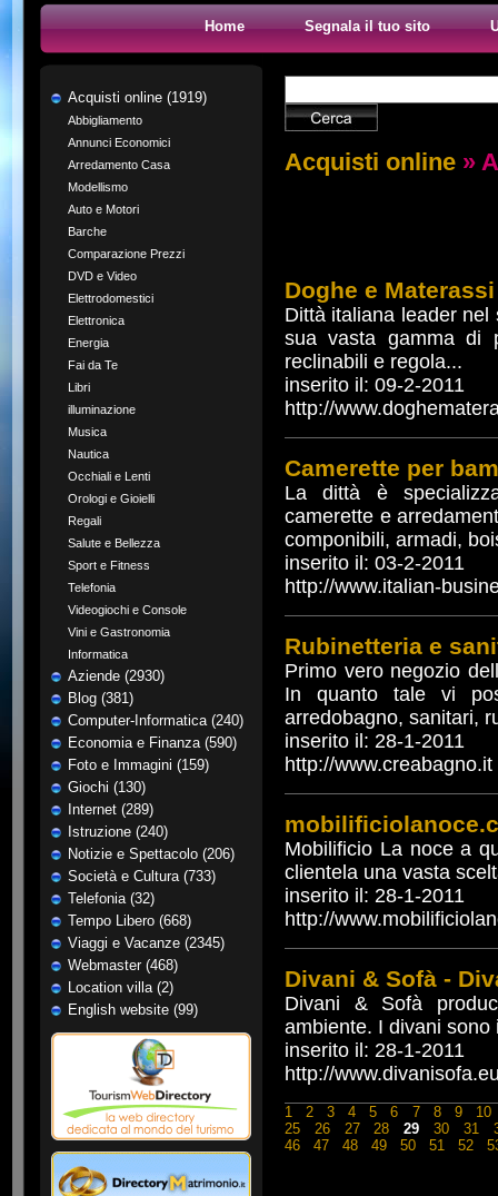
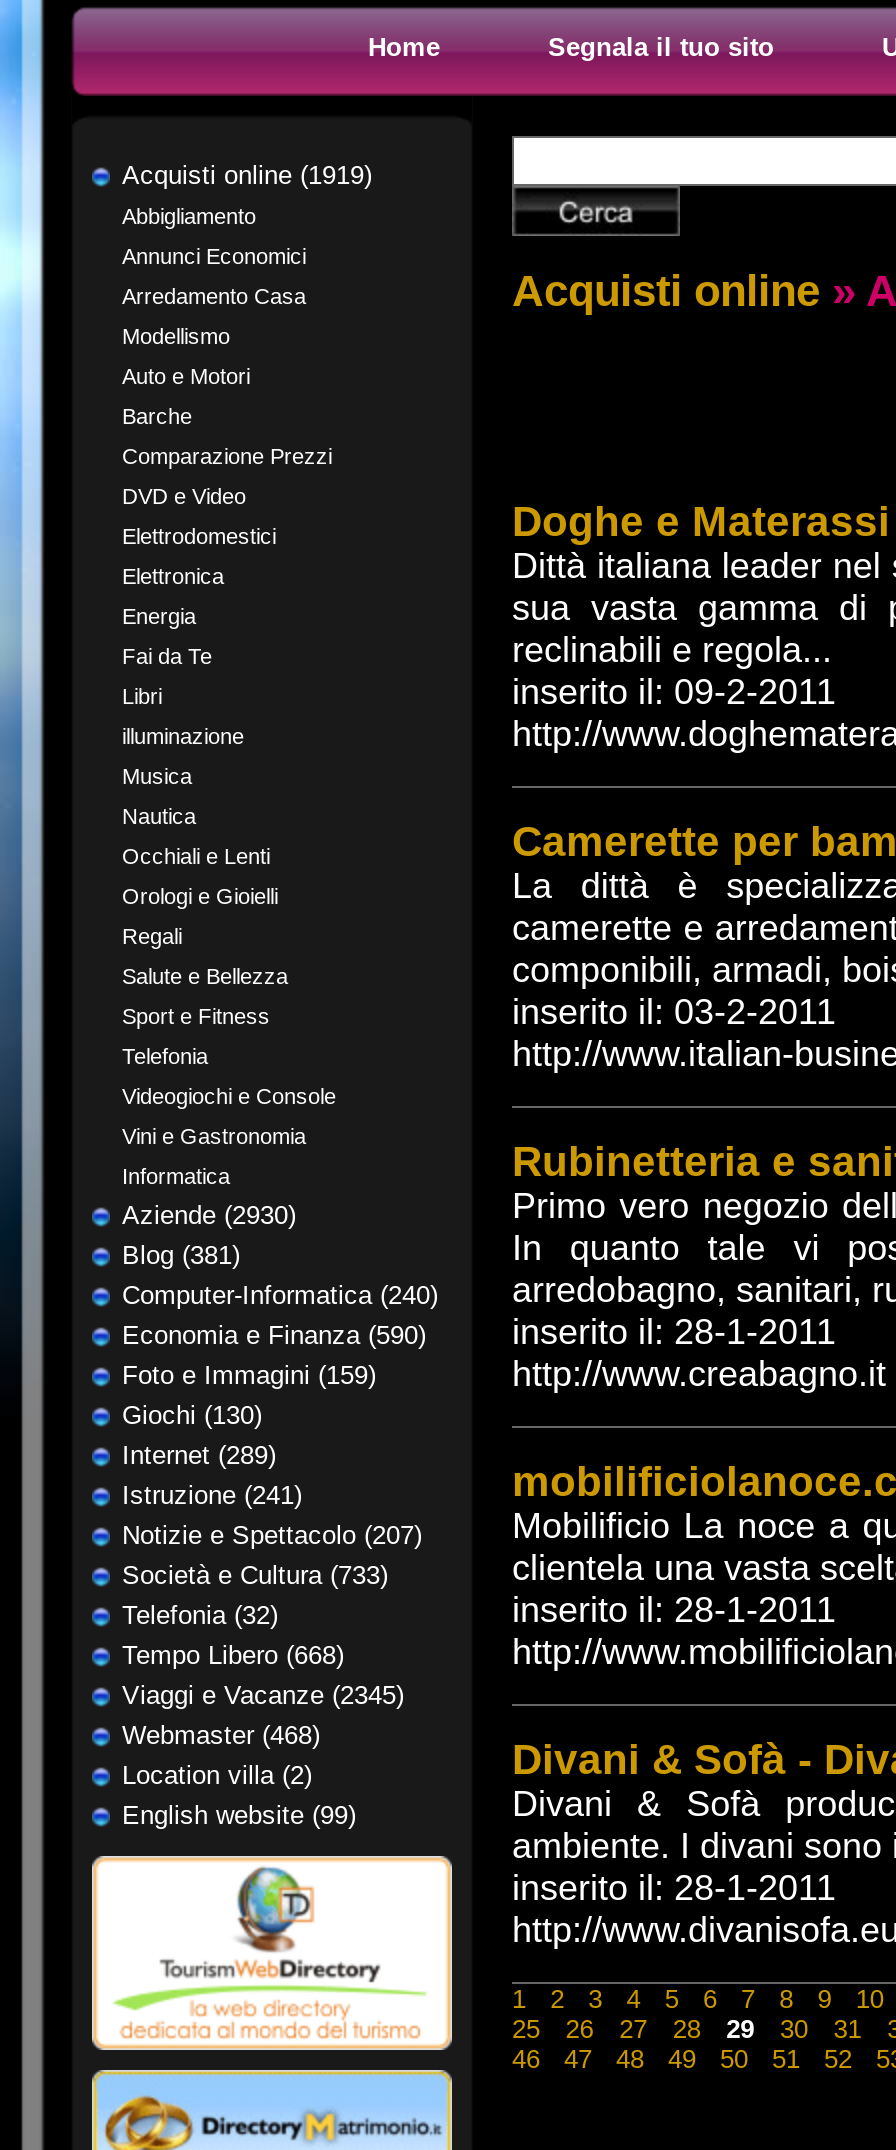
- Istruzione (240)
+ Istruzione (241)

- Notizie e Spettacolo (206)
+ Notizie e Spettacolo (207)
